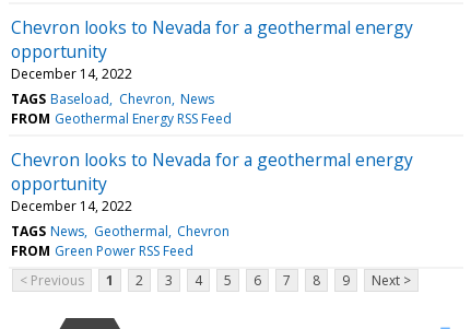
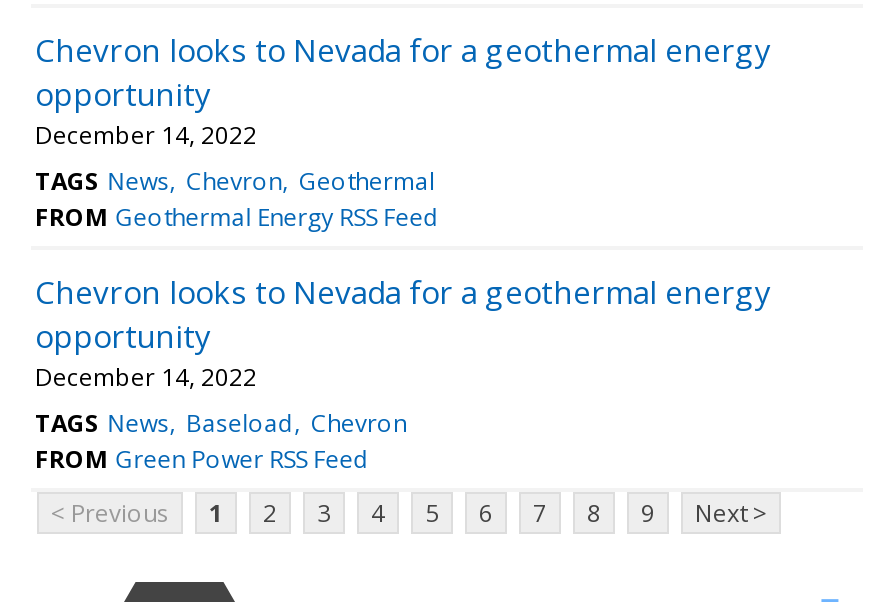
- TAGS Baseload Chevron News
+ TAGS News Chevron Geothermal

- TAGS News Geothermal Chevron
+ TAGS News Baseload Chevron
